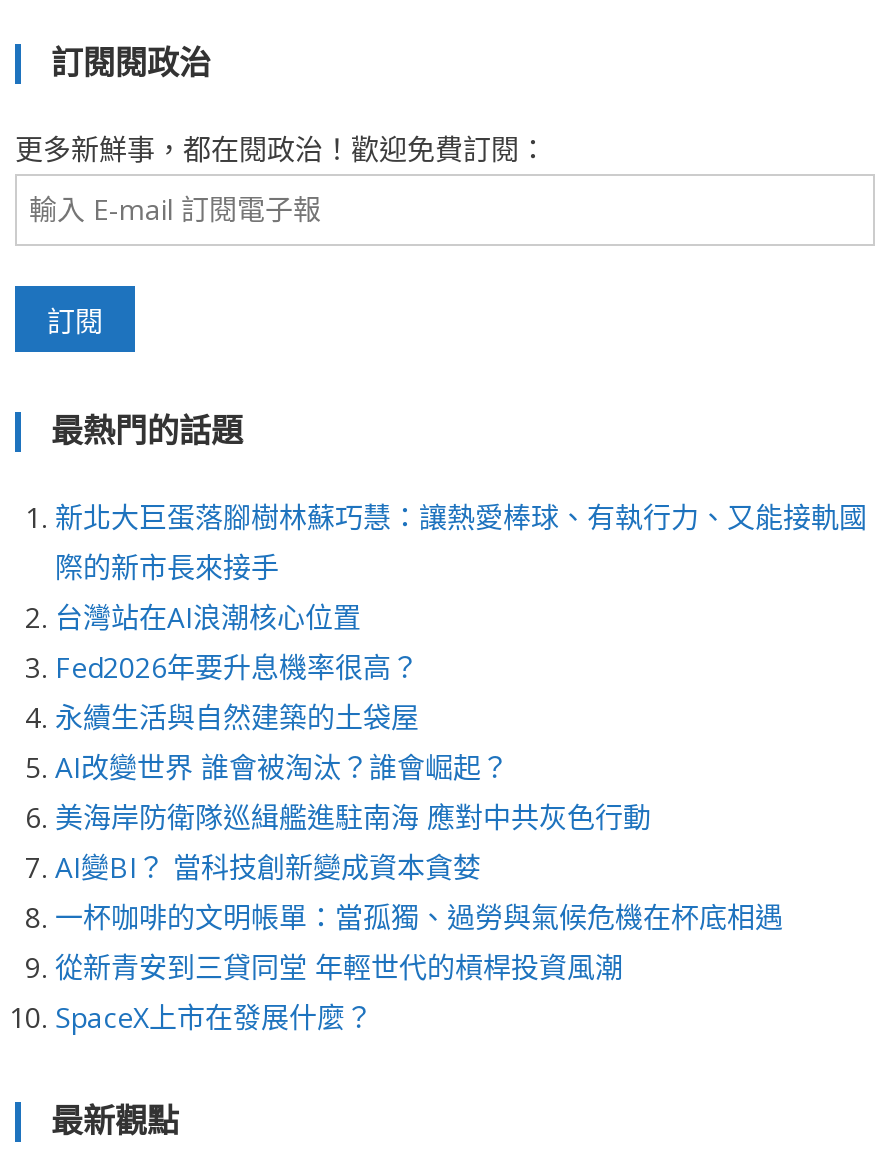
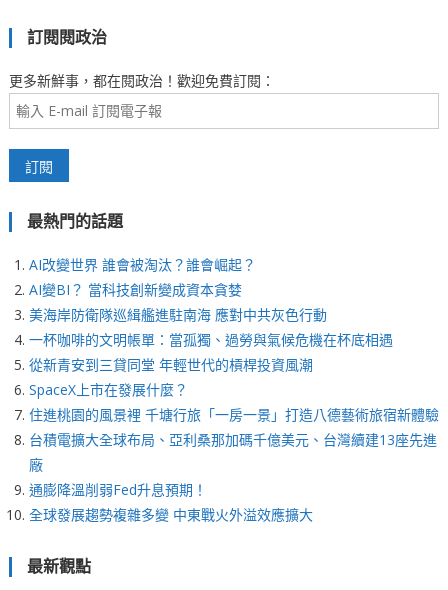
- 新北大巨蛋落腳樹林蘇巧慧：讓熱愛棒球、有執行力、又能接軌國
- 際的新市長來接手
- 台灣站在AI浪潮核心位置
- Fed2026年要升息機率很高？
- 永續生活與自然建築的土袋屋

moved up: AI改變世界 誰會被淘汰？誰會崛起？

moved down: 美海岸防衛隊巡緝艦進駐南海 應對中共灰色行動

moved up: AI變BI？ 當科技創新變成資本貪婪

moved up: 一杯咖啡的文明帳單：當孤獨、過勞與氣候危機在杯底相遇 | 從新青安到三貸同堂 年輕世代的槓桿投資風潮 | SpaceX上市在發展什麼？

+ 住進桃園的風景裡 千塘行旅「一房一景」打造八德藝術旅宿新體驗
+ 台積電擴大全球布局、亞利桑那加碼千億美元、台灣續建13座先進
+ 廠
+ 通膨降溫削弱Fed升息預期！
+ 全球發展趨勢複雜多變 中東戰火外溢效應擴大
